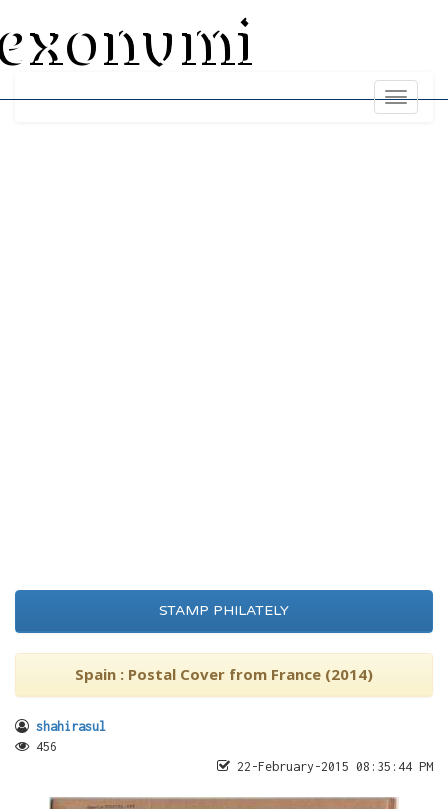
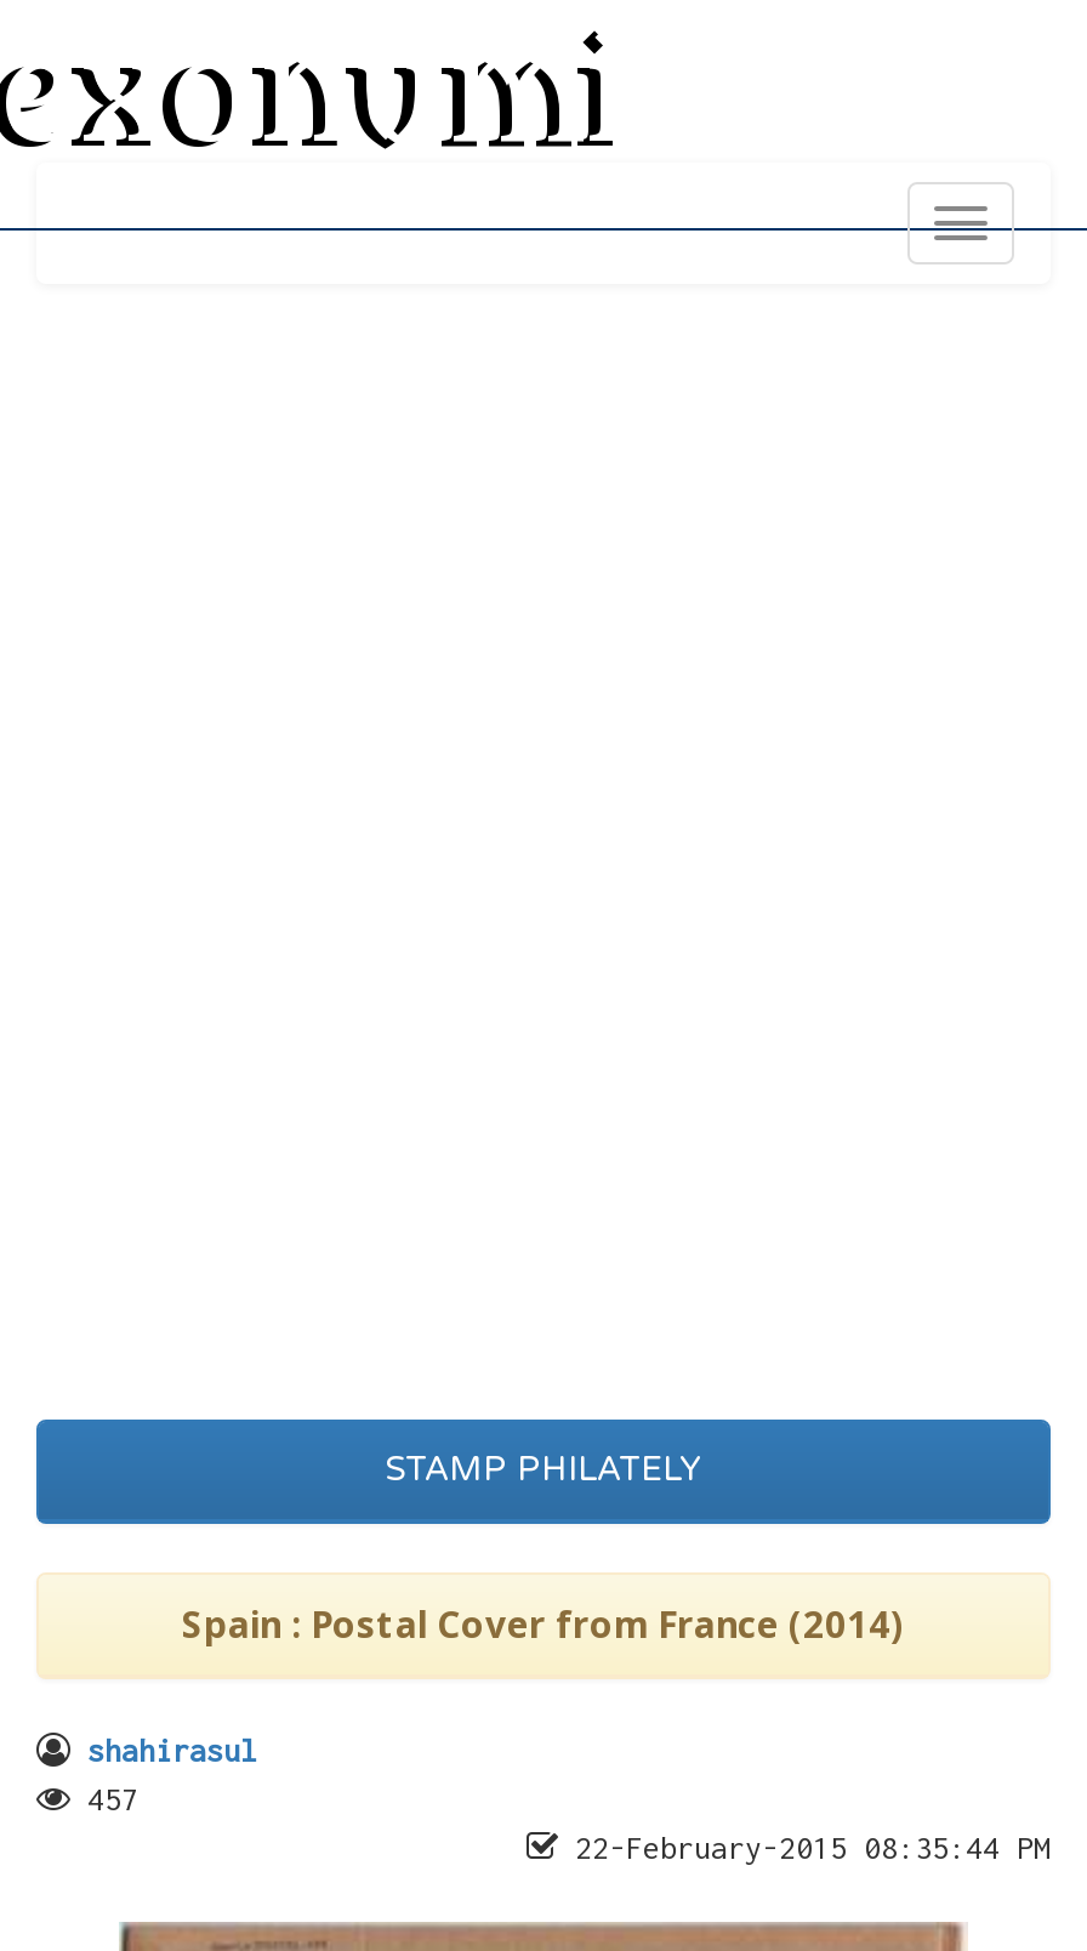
- 456
+ 457
